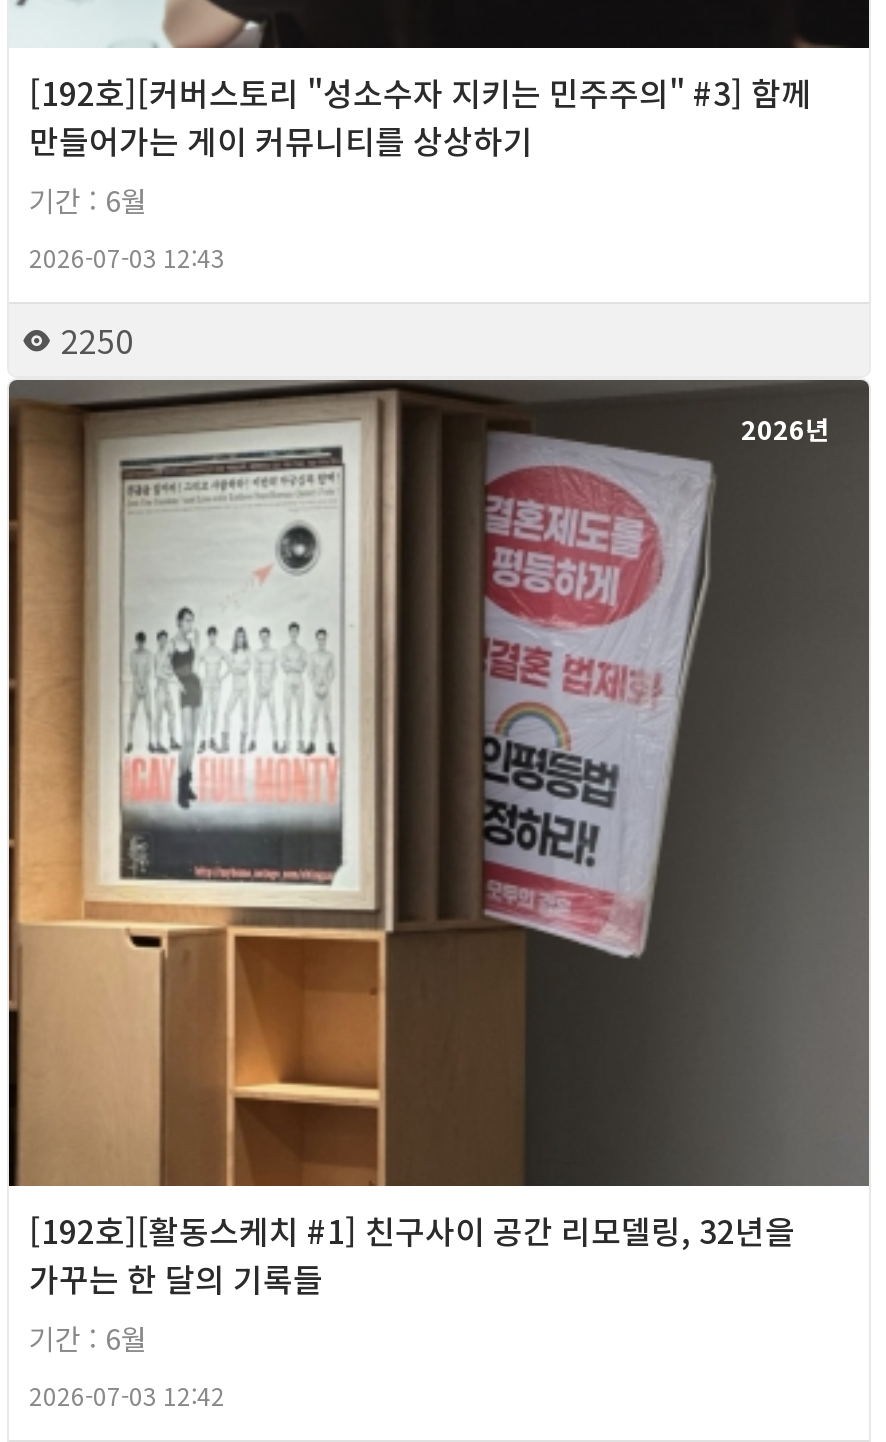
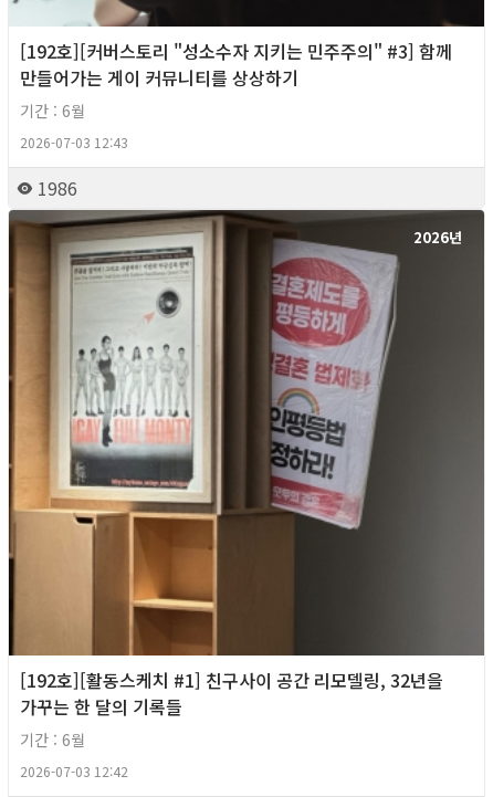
- 2250
+ 1986
